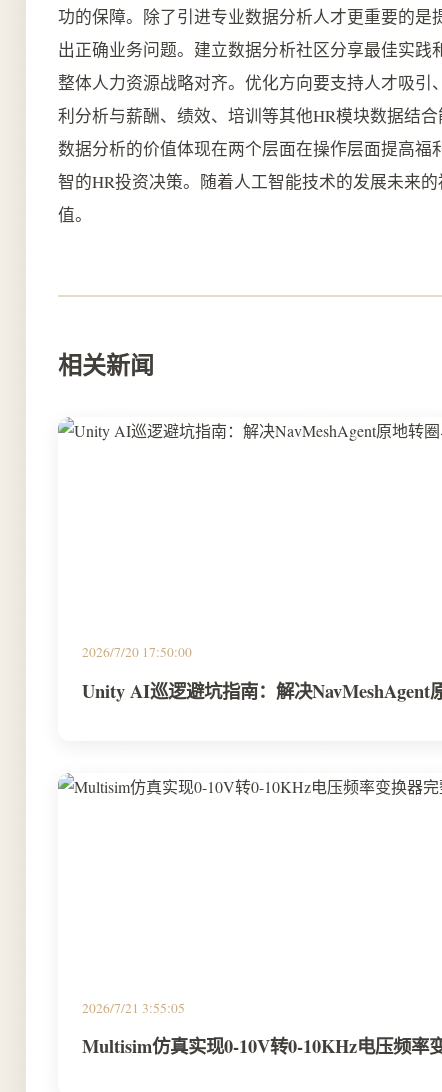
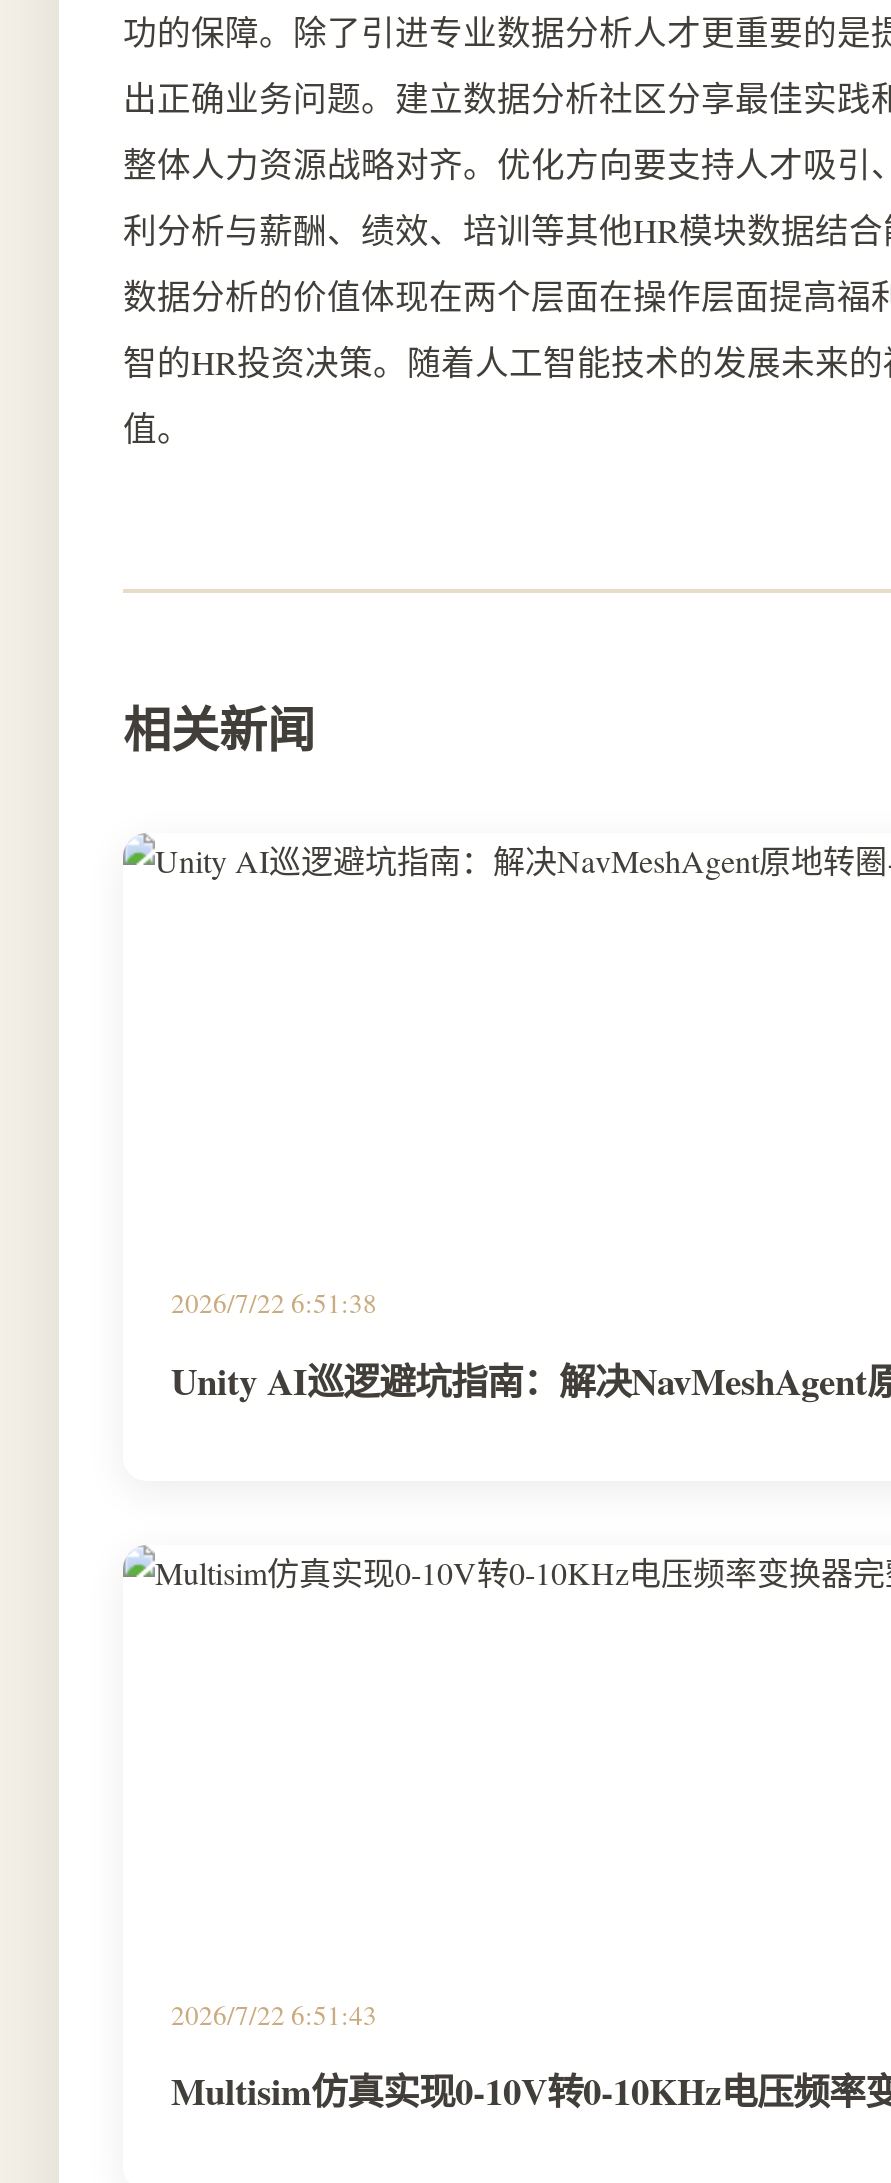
- 2026/7/20 17:50:00
+ 2026/7/22 6:51:38

- 2026/7/21 3:55:05
+ 2026/7/22 6:51:43
